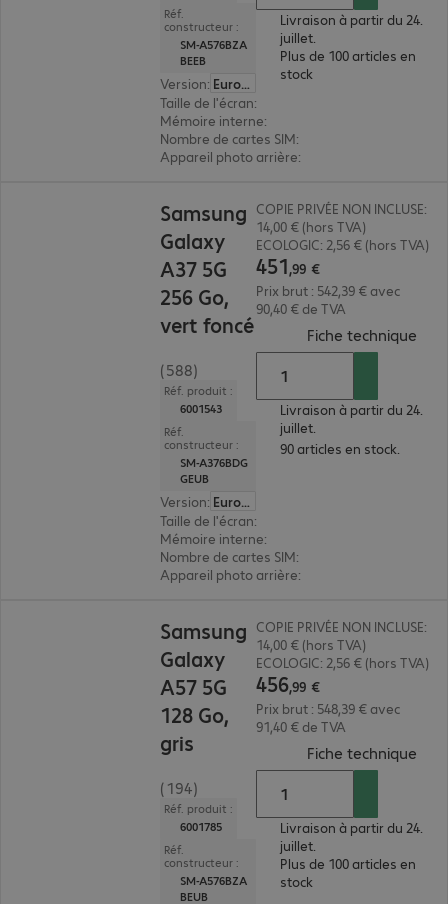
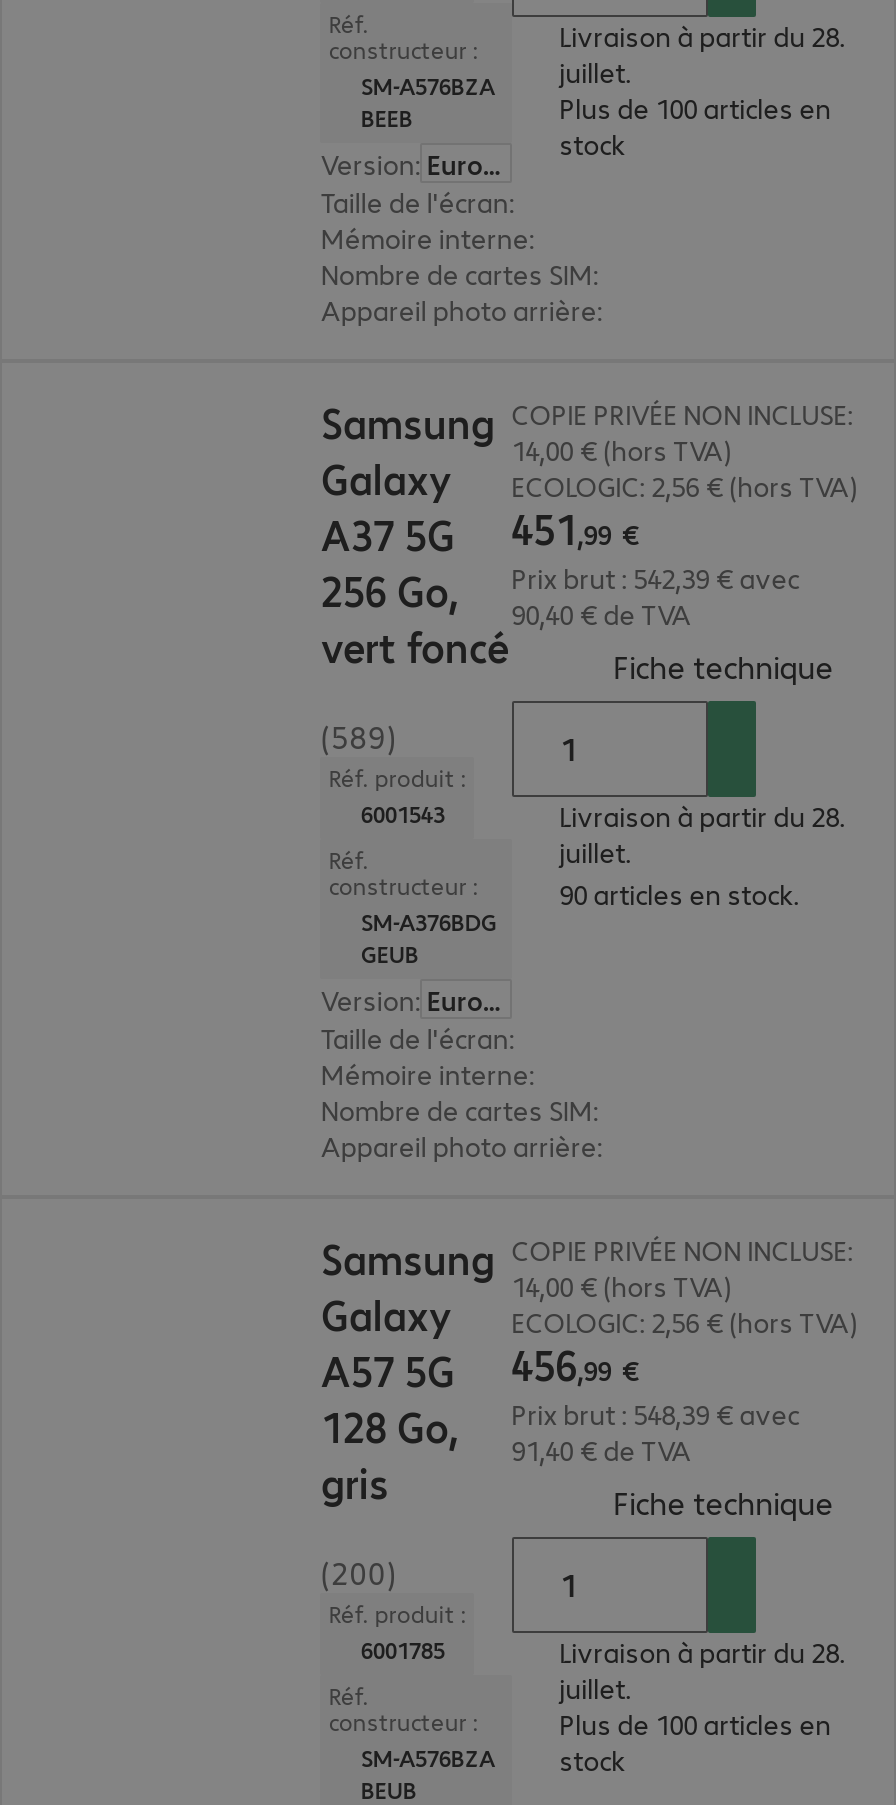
- Livraison à partir du 24.
+ Livraison à partir du 28.

- (588)
+ (589)

- Livraison à partir du 24.
+ Livraison à partir du 28.

- (194)
+ (200)

- Livraison à partir du 24.
+ Livraison à partir du 28.
